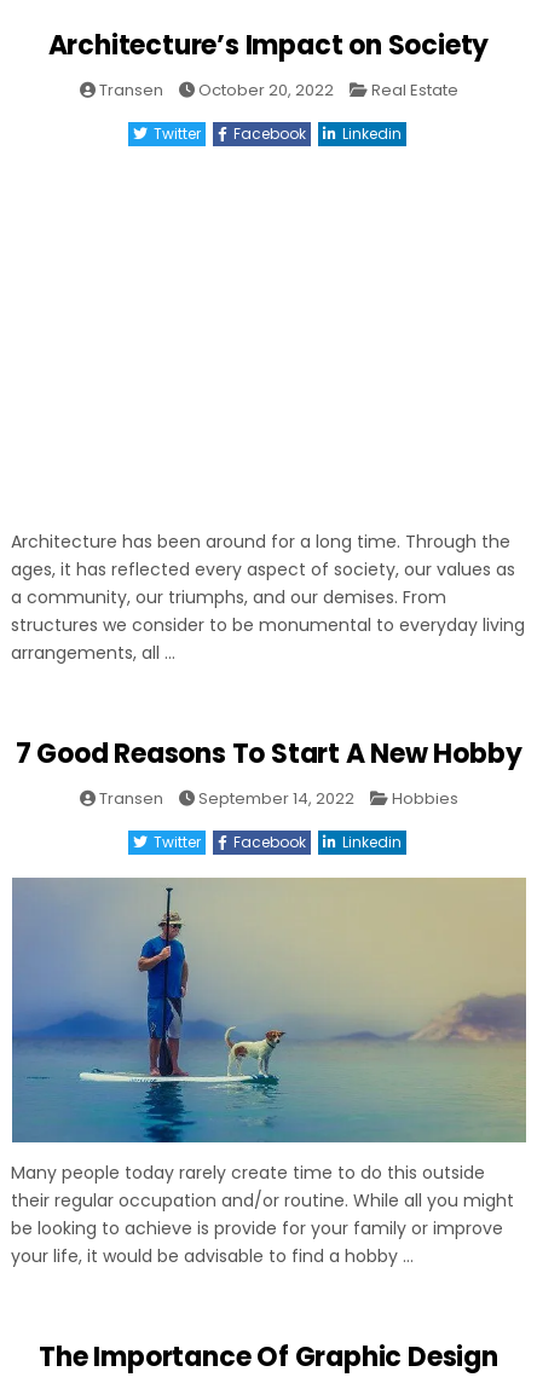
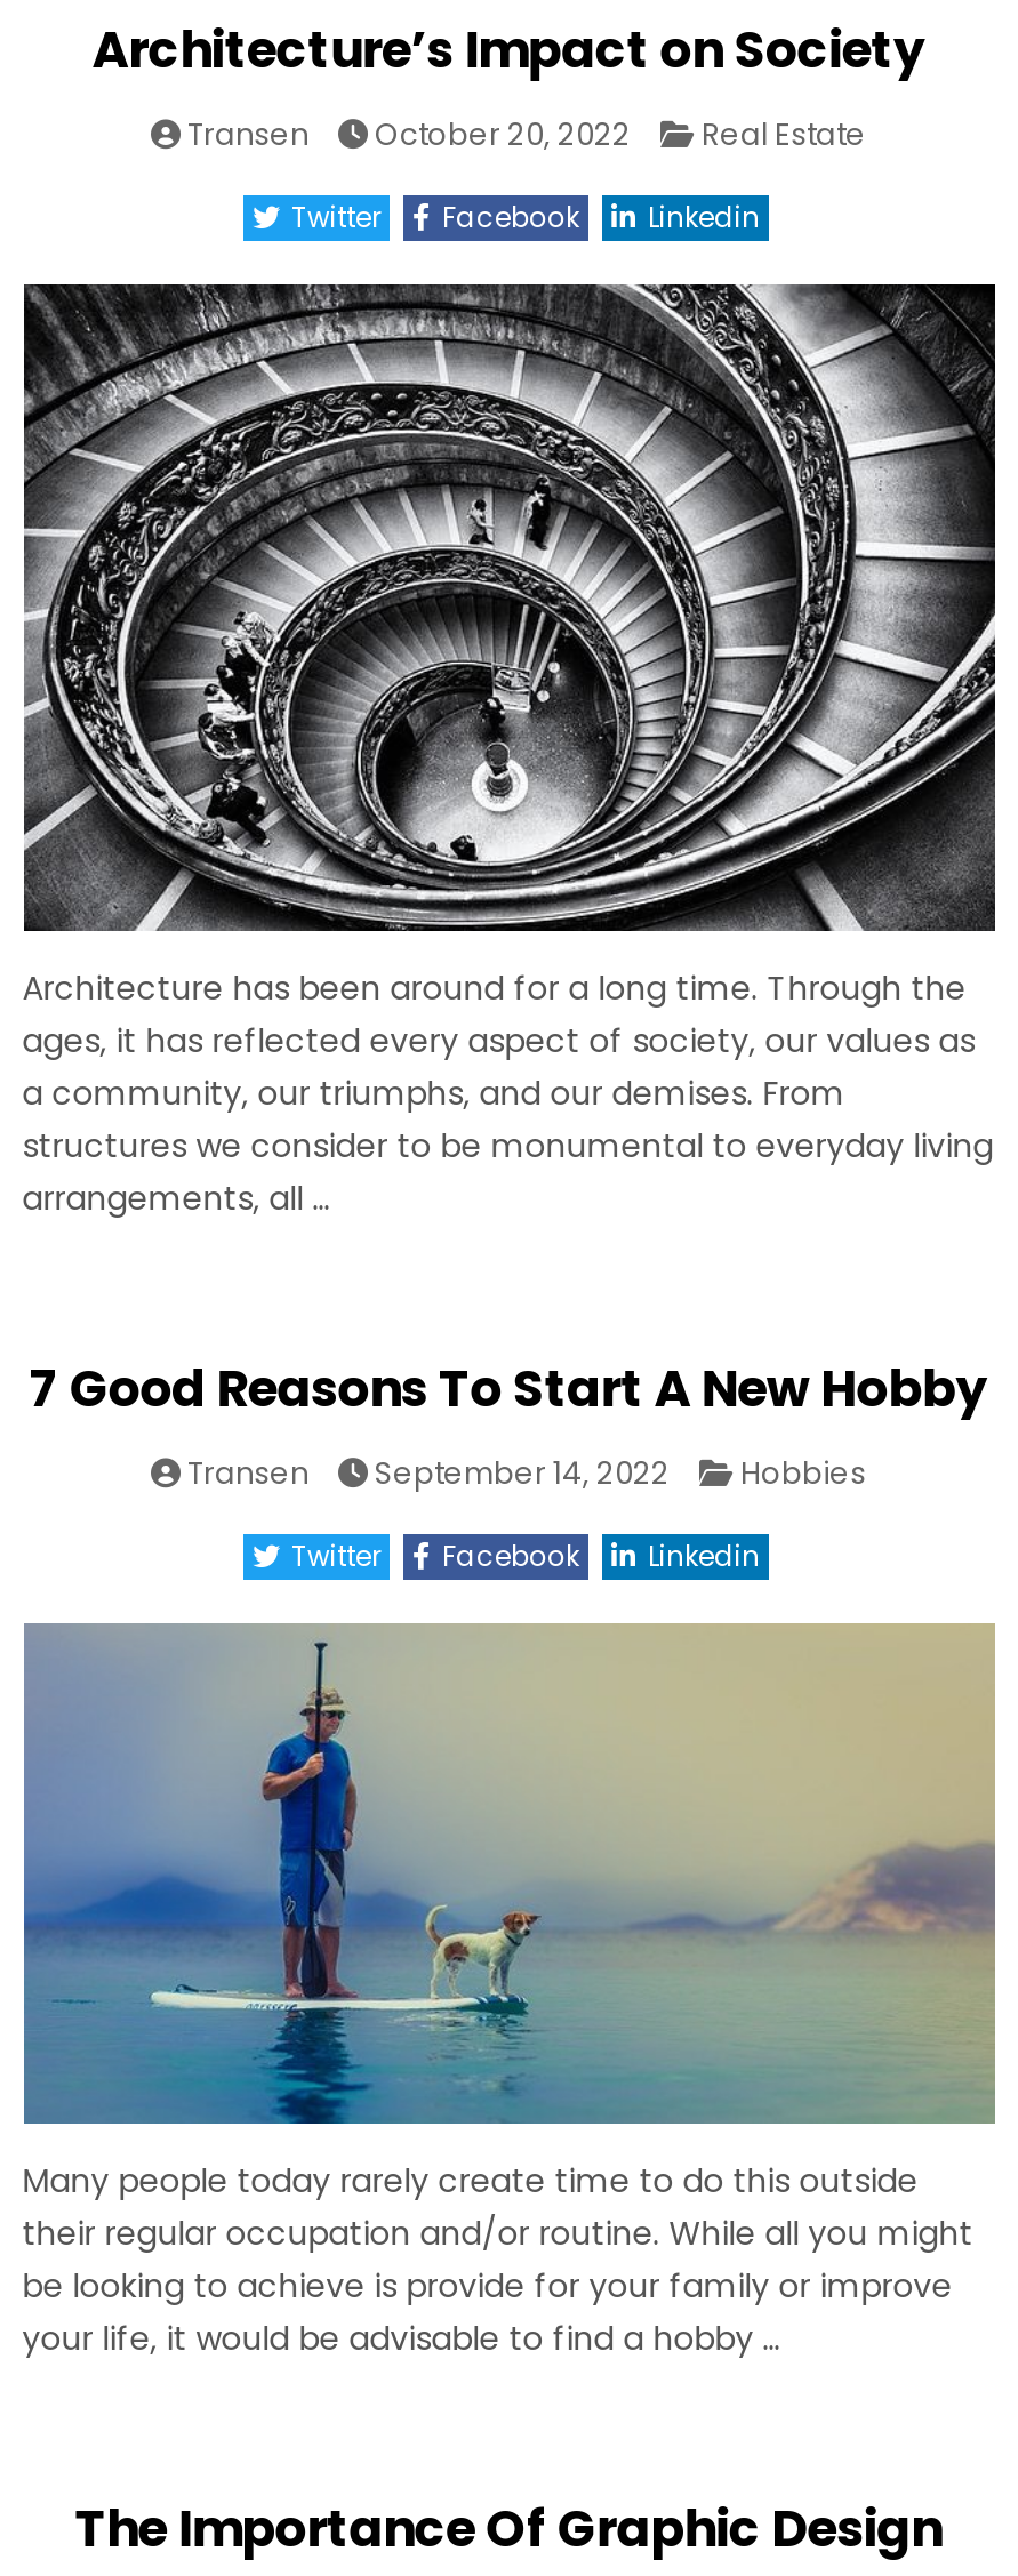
+ [image]
